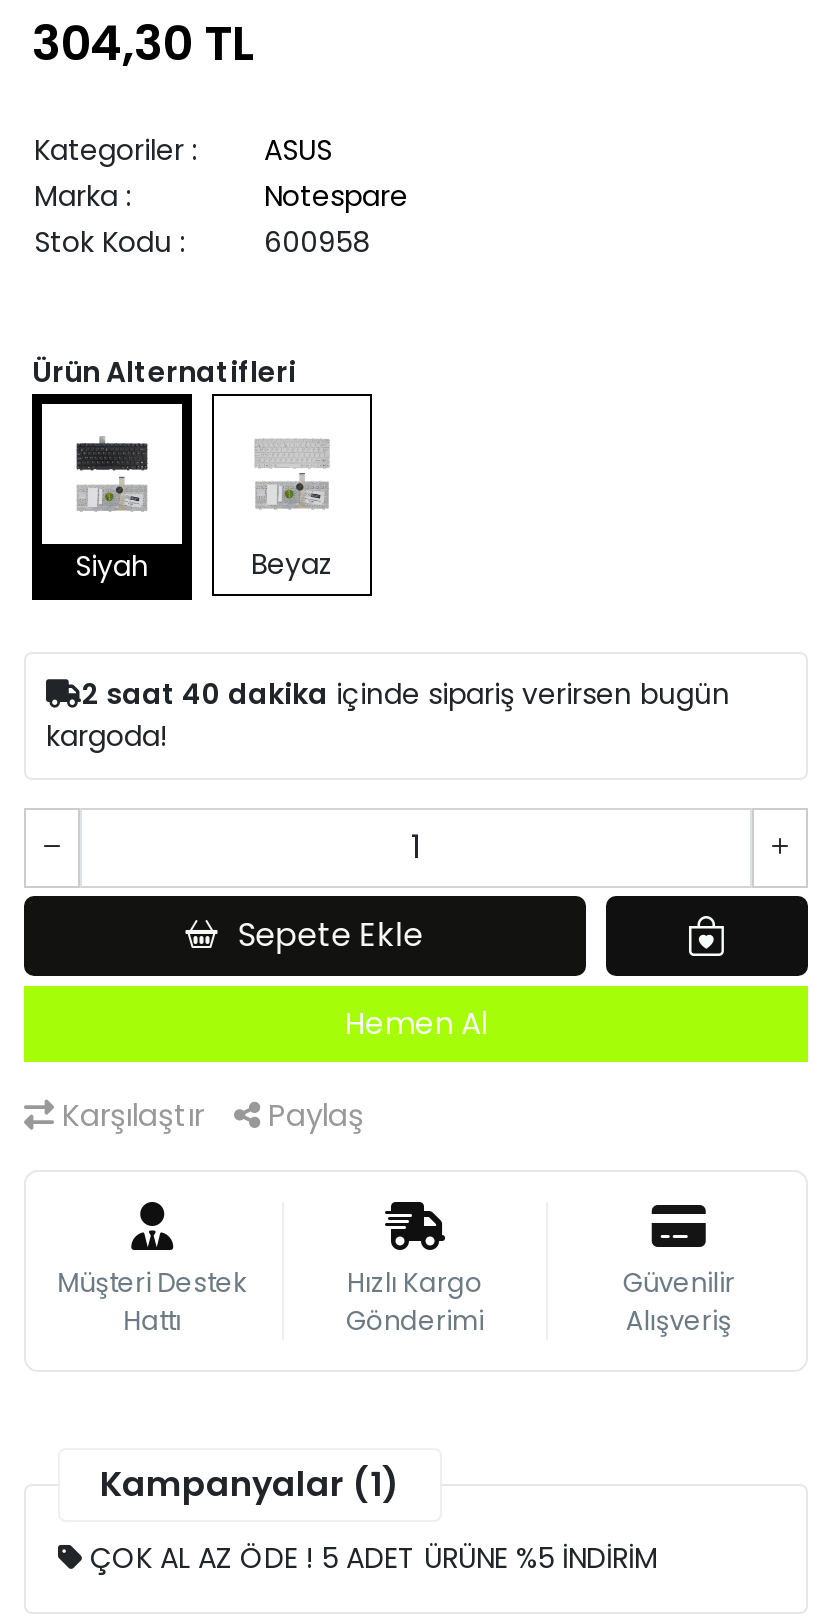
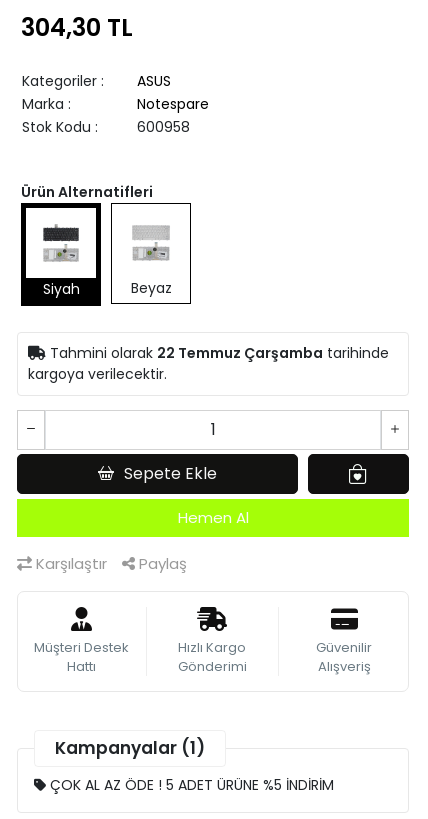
- 2 saat 40 dakika içinde sipariş verirsen bugün
- kargoda!
+ Tahmini olarak 22 Temmuz Çarşamba tarihinde
+ kargoya verilecektir.
